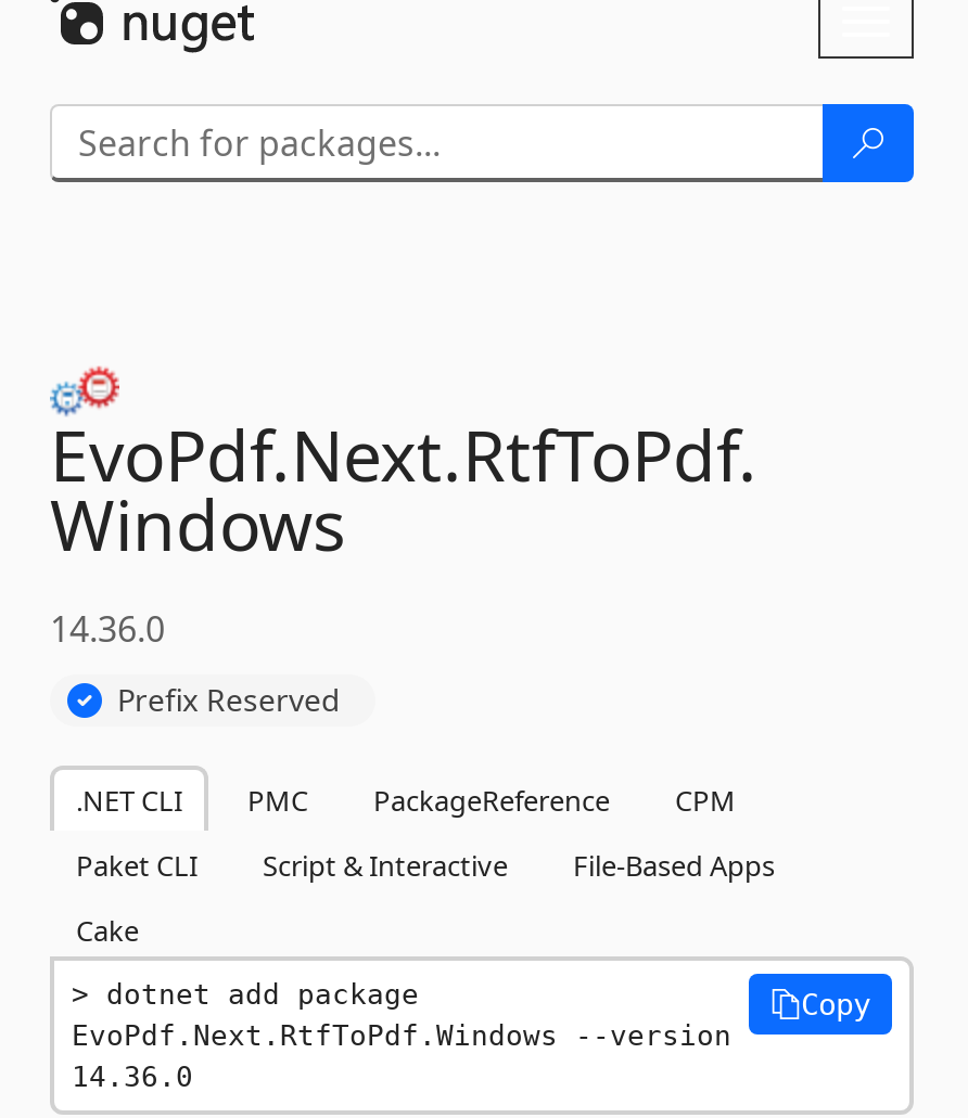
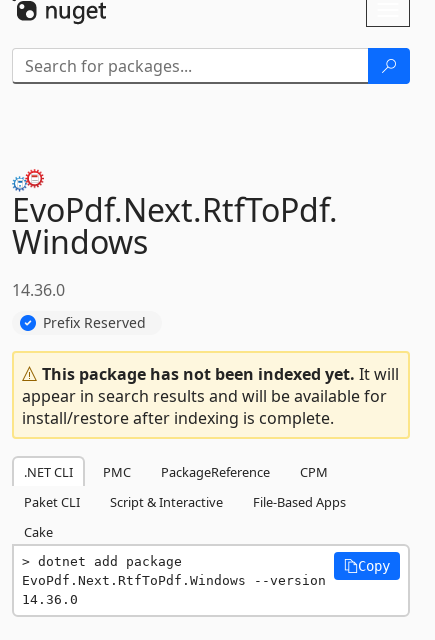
+ This package has not been indexed yet. It will
+ appear in search results and will be available for
+ install/restore after indexing is complete.
